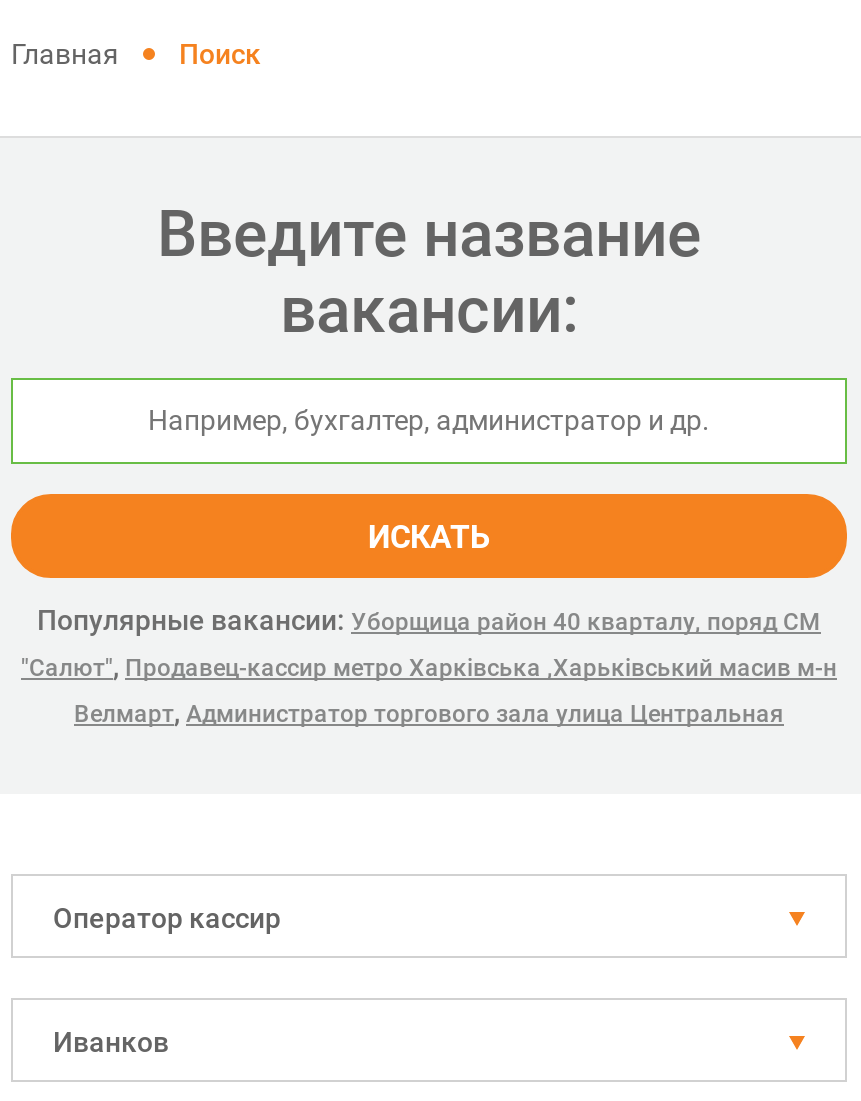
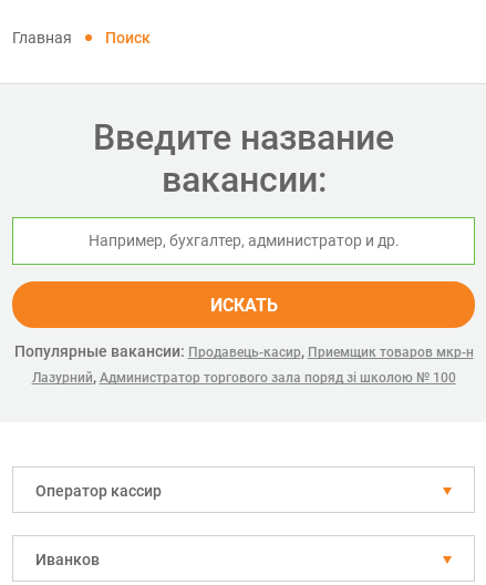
- Популярные вакансии: Уборщица район 40 кварталу, поряд СМ
- "Салют", Продавец-кассир метро Харківська ,Харьківський масив м-н
- Велмарт, Администратор торгового зала улица Центральная
+ Популярные вакансии: Продавець-касир, Приемщик товаров мкр-н
+ Лазурний, Администратор торгового зала поряд зі школою № 100
